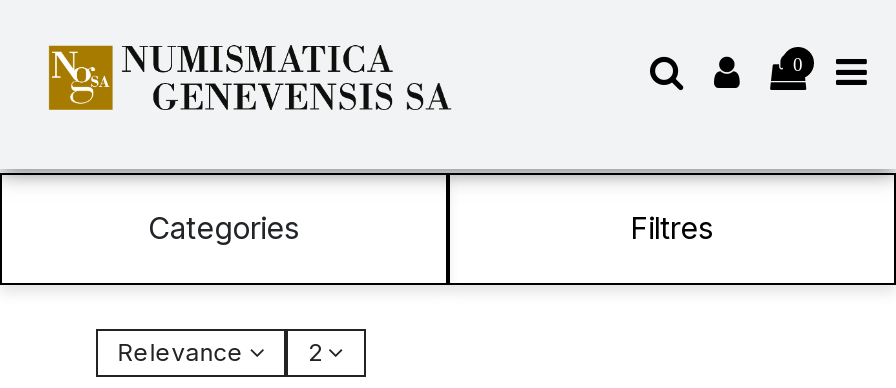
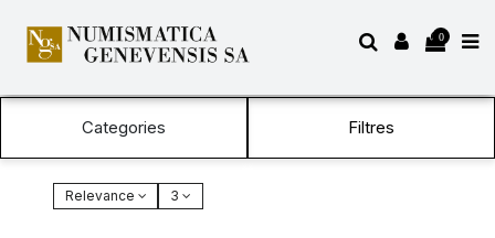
- 2
+ 3
